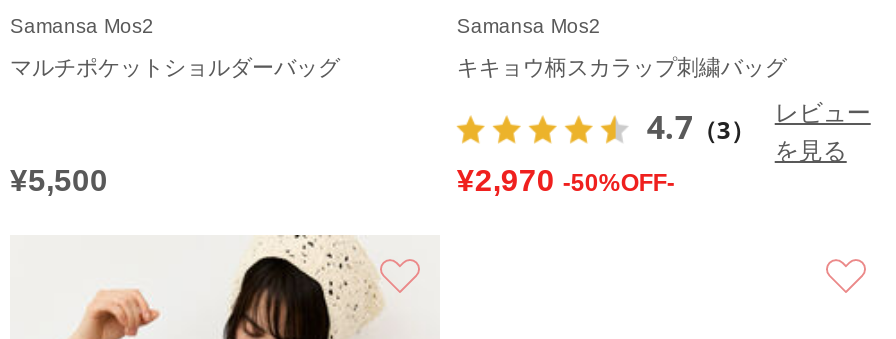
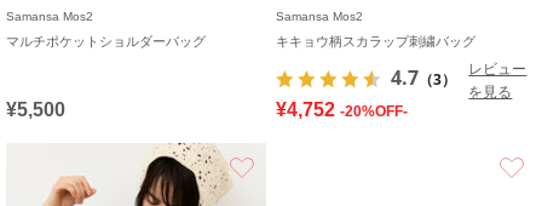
- ¥2,970 -50%OFF-
+ ¥4,752 -20%OFF-
